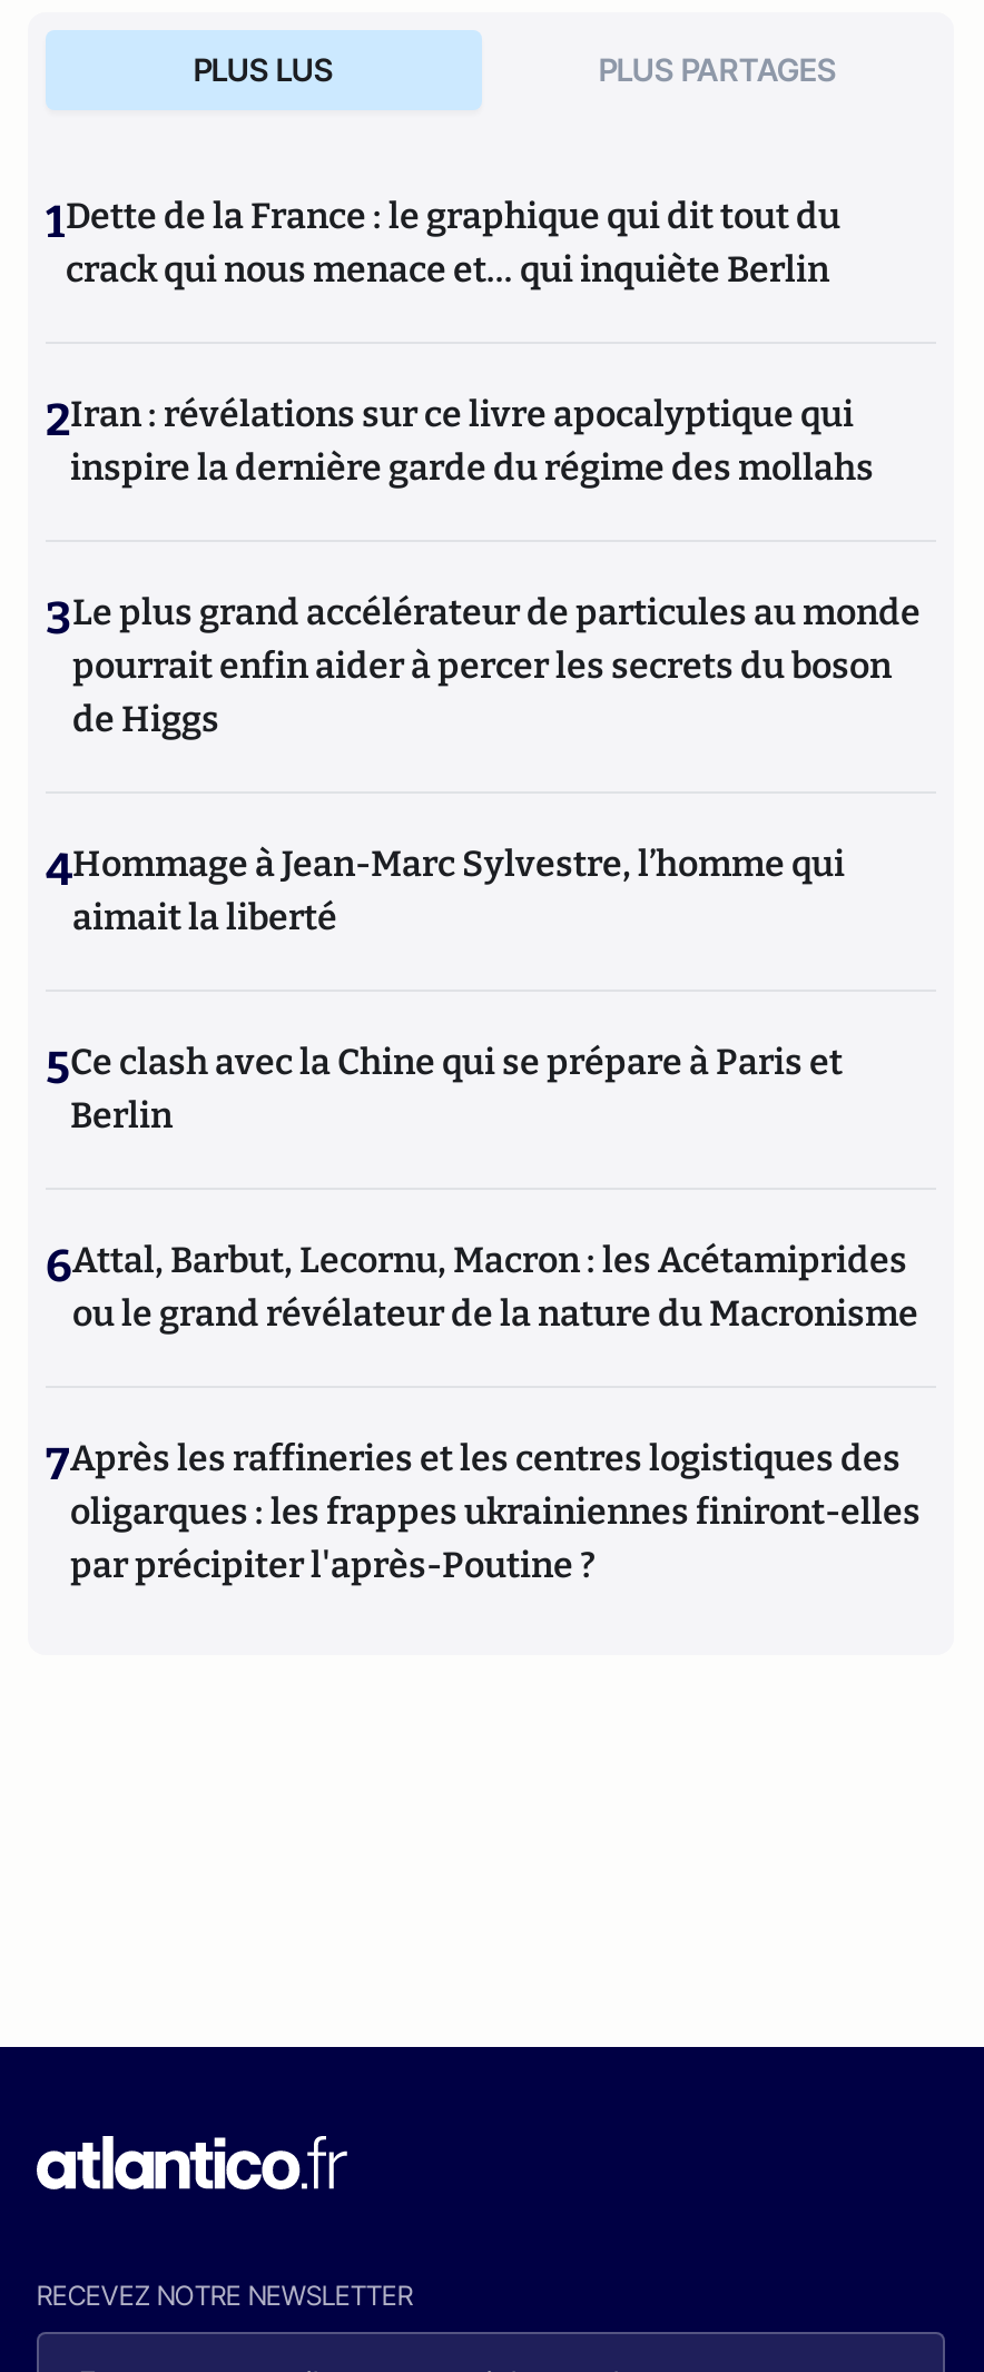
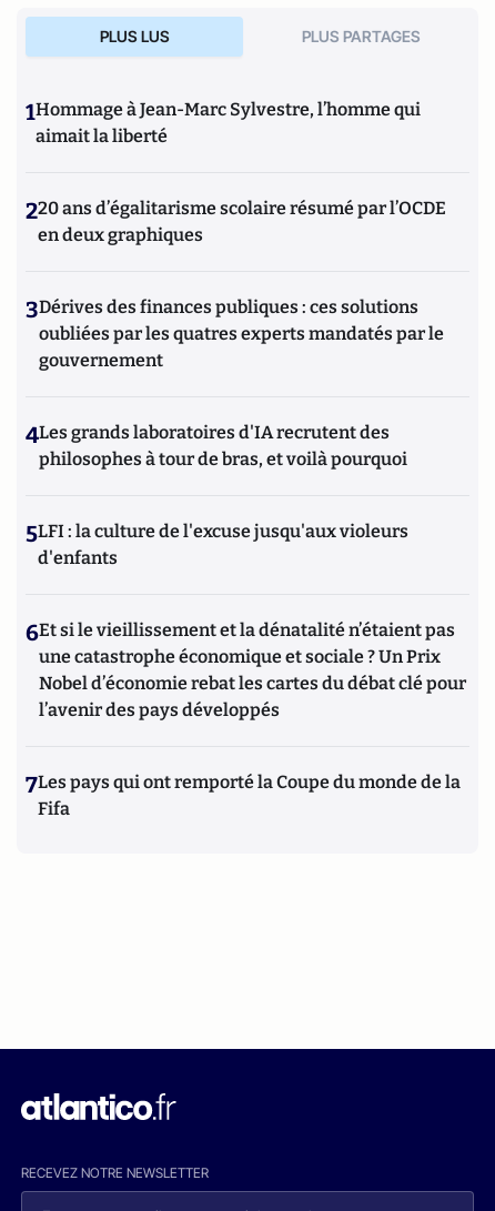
- 1Dette de la France : le graphique qui dit tout du
- crack qui nous menace et… qui inquiète Berlin
- 2Iran : révélations sur ce livre apocalyptique qui
- inspire la dernière garde du régime des mollahs
- 3Le plus grand accélérateur de particules au monde
- pourrait enfin aider à percer les secrets du boson
- de Higgs
- 4Hommage à Jean-Marc Sylvestre, l’homme qui
+ 1Hommage à Jean-Marc Sylvestre, l’homme qui

moved up: aimait la liberté

- 5Ce clash avec la Chine qui se prépare à Paris et
- Berlin
- 6Attal, Barbut, Lecornu, Macron : les Acétamiprides
- ou le grand révélateur de la nature du Macronisme
- 7Après les raffineries et les centres logistiques des
- oligarques : les frappes ukrainiennes finiront-elles
- par précipiter l'après-Poutine ?
+ 220 ans d’égalitarisme scolaire résumé par l’OCDE
+ en deux graphiques
+ 3Dérives des finances publiques : ces solutions
+ oubliées par les quatres experts mandatés par le
+ gouvernement
+ 4Les grands laboratoires d'IA recrutent des
+ philosophes à tour de bras, et voilà pourquoi
+ 5LFI : la culture de l'excuse jusqu'aux violeurs
+ d'enfants
+ 6Et si le vieillissement et la dénatalité n’étaient pas
+ une catastrophe économique et sociale ? Un Prix
+ Nobel d’économie rebat les cartes du débat clé pour
+ l’avenir des pays développés
+ 7Les pays qui ont remporté la Coupe du monde de la
+ Fifa
